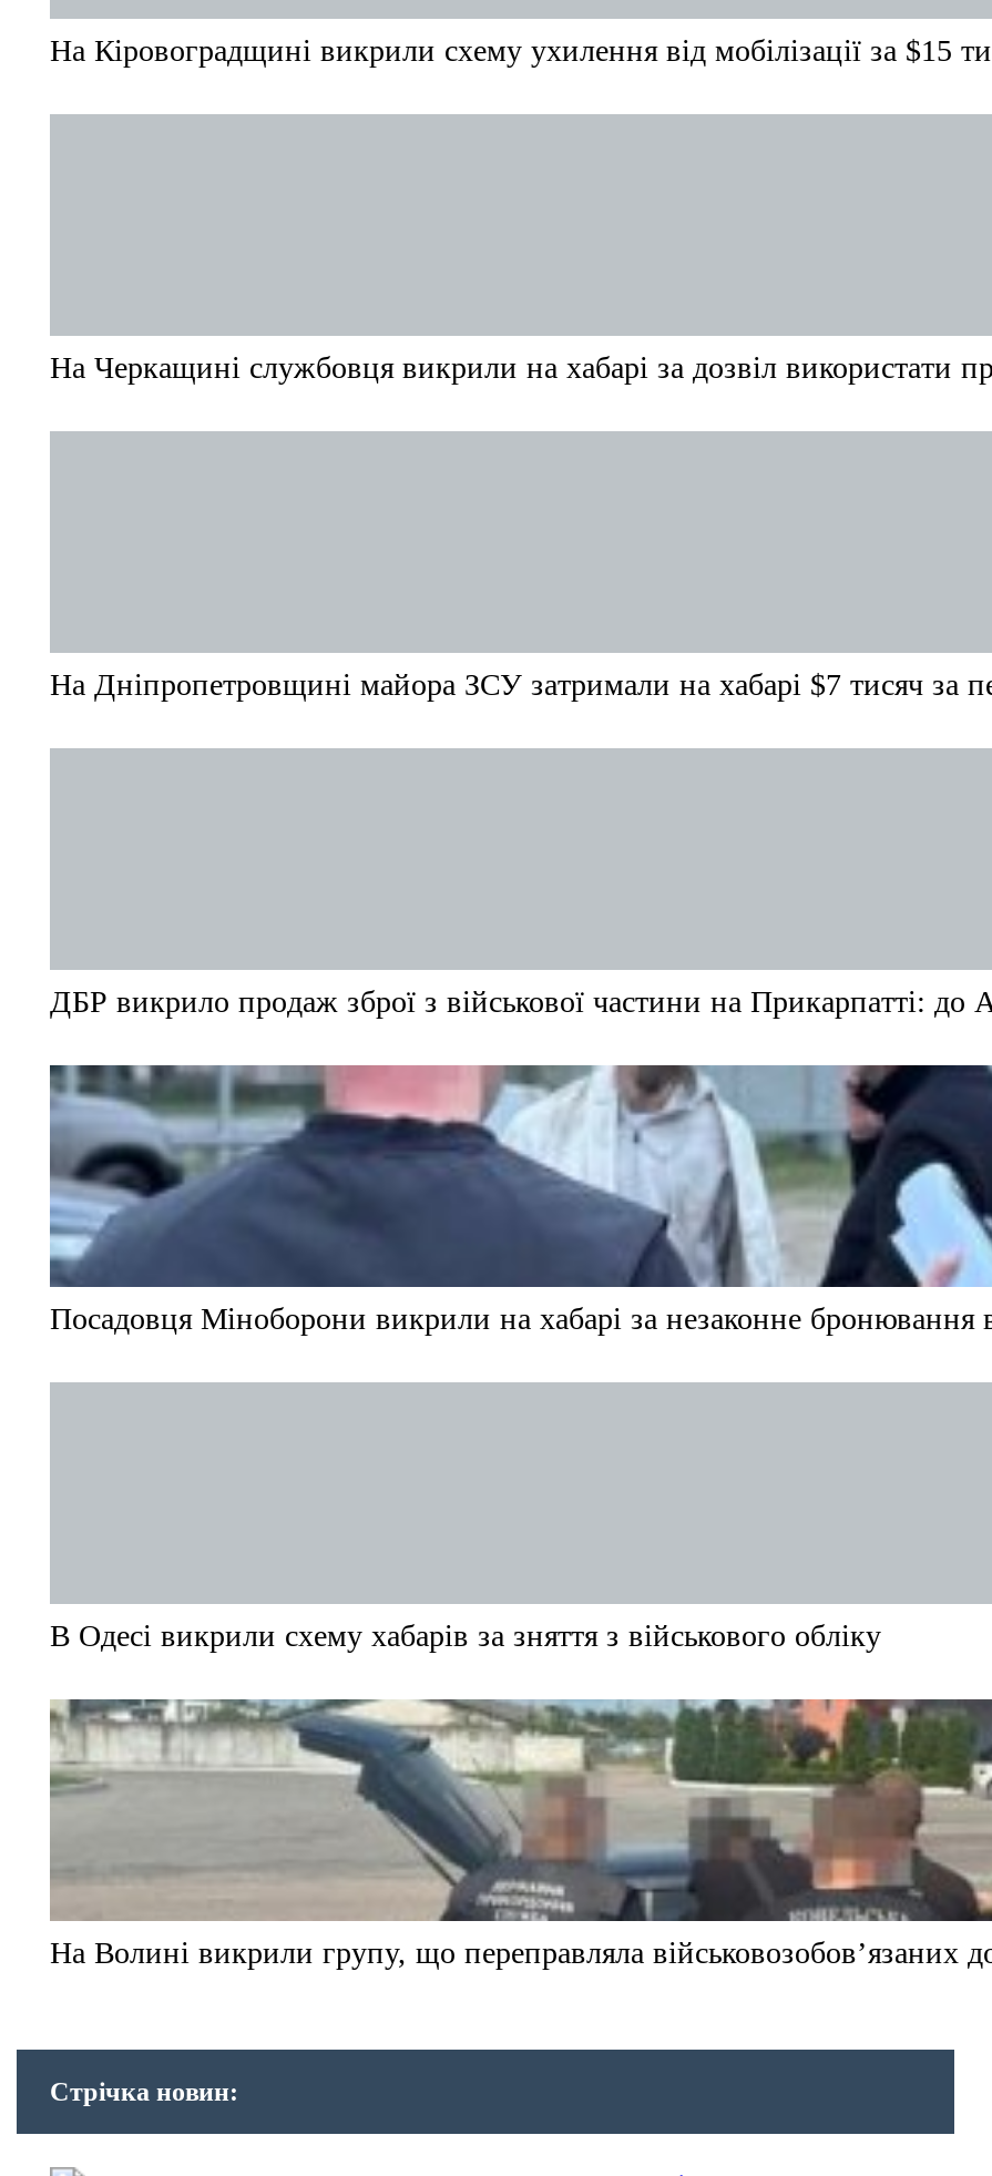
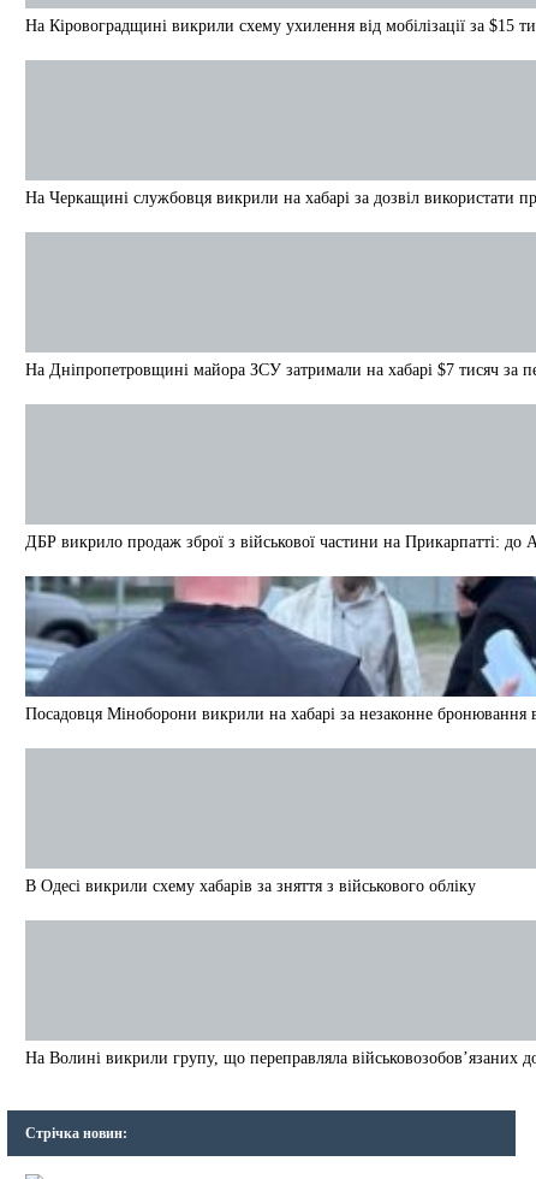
- [image]
